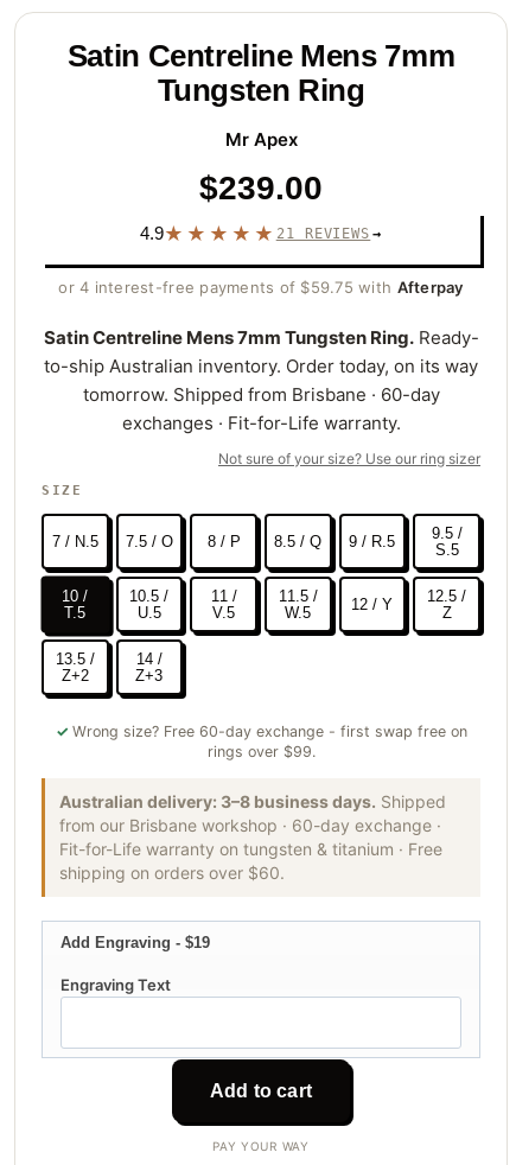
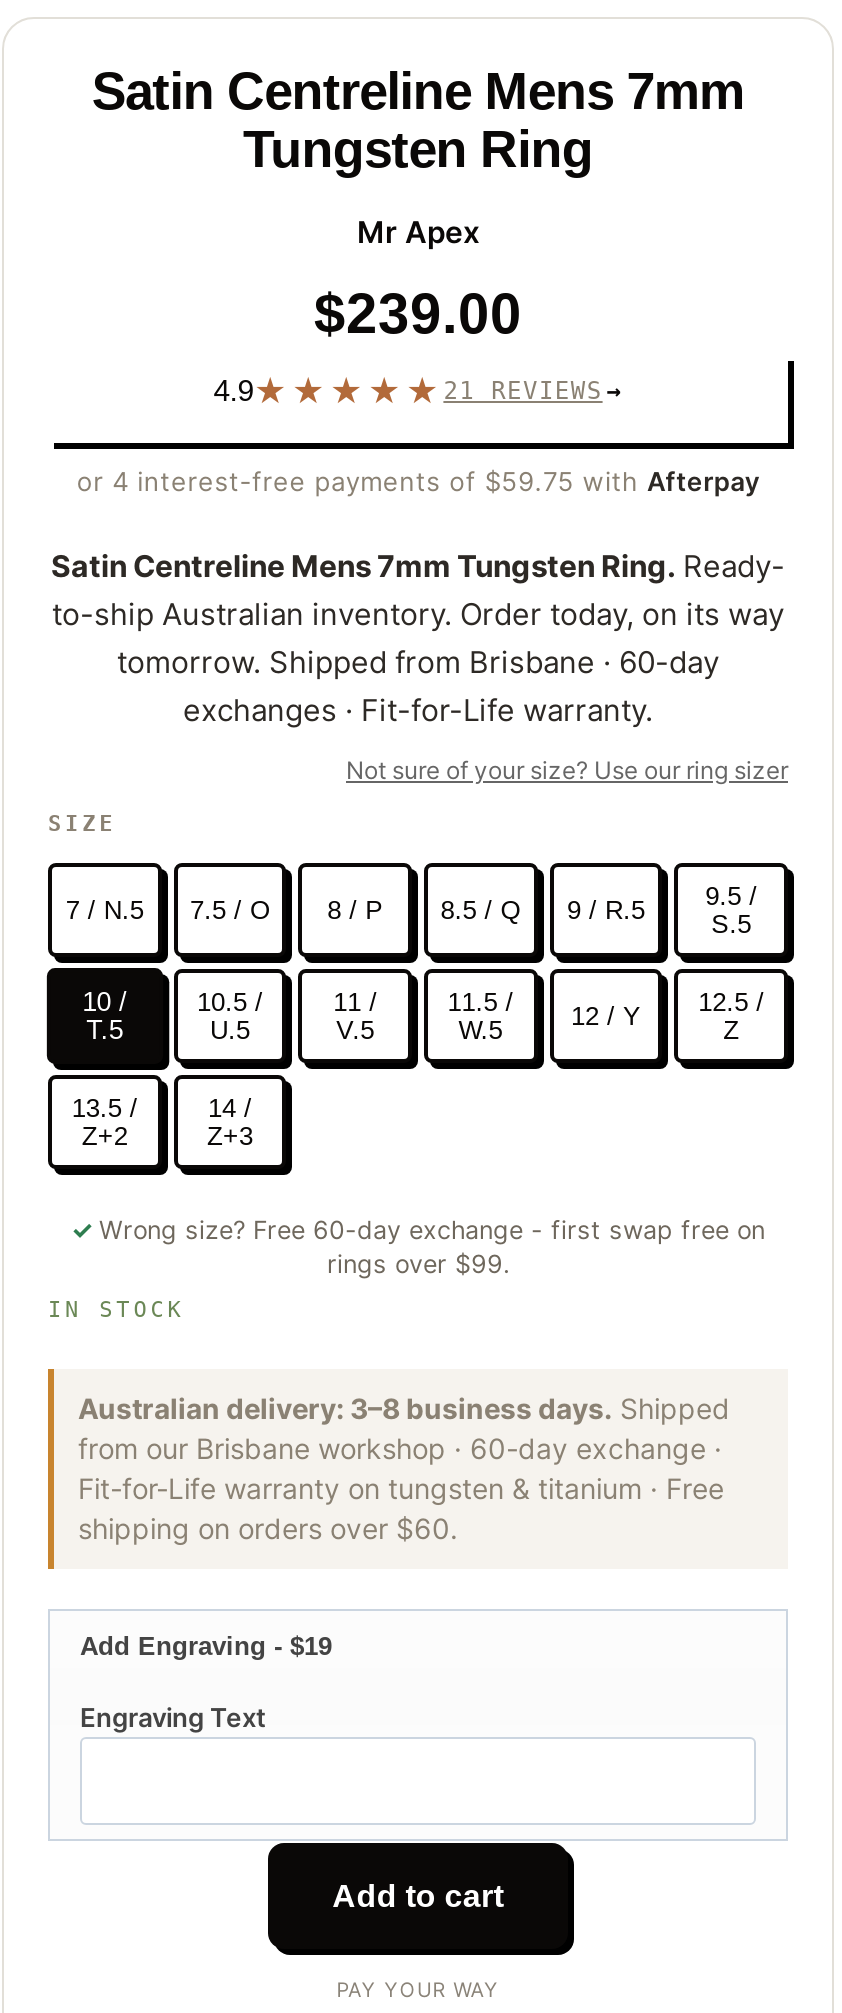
+ IN STOCK
